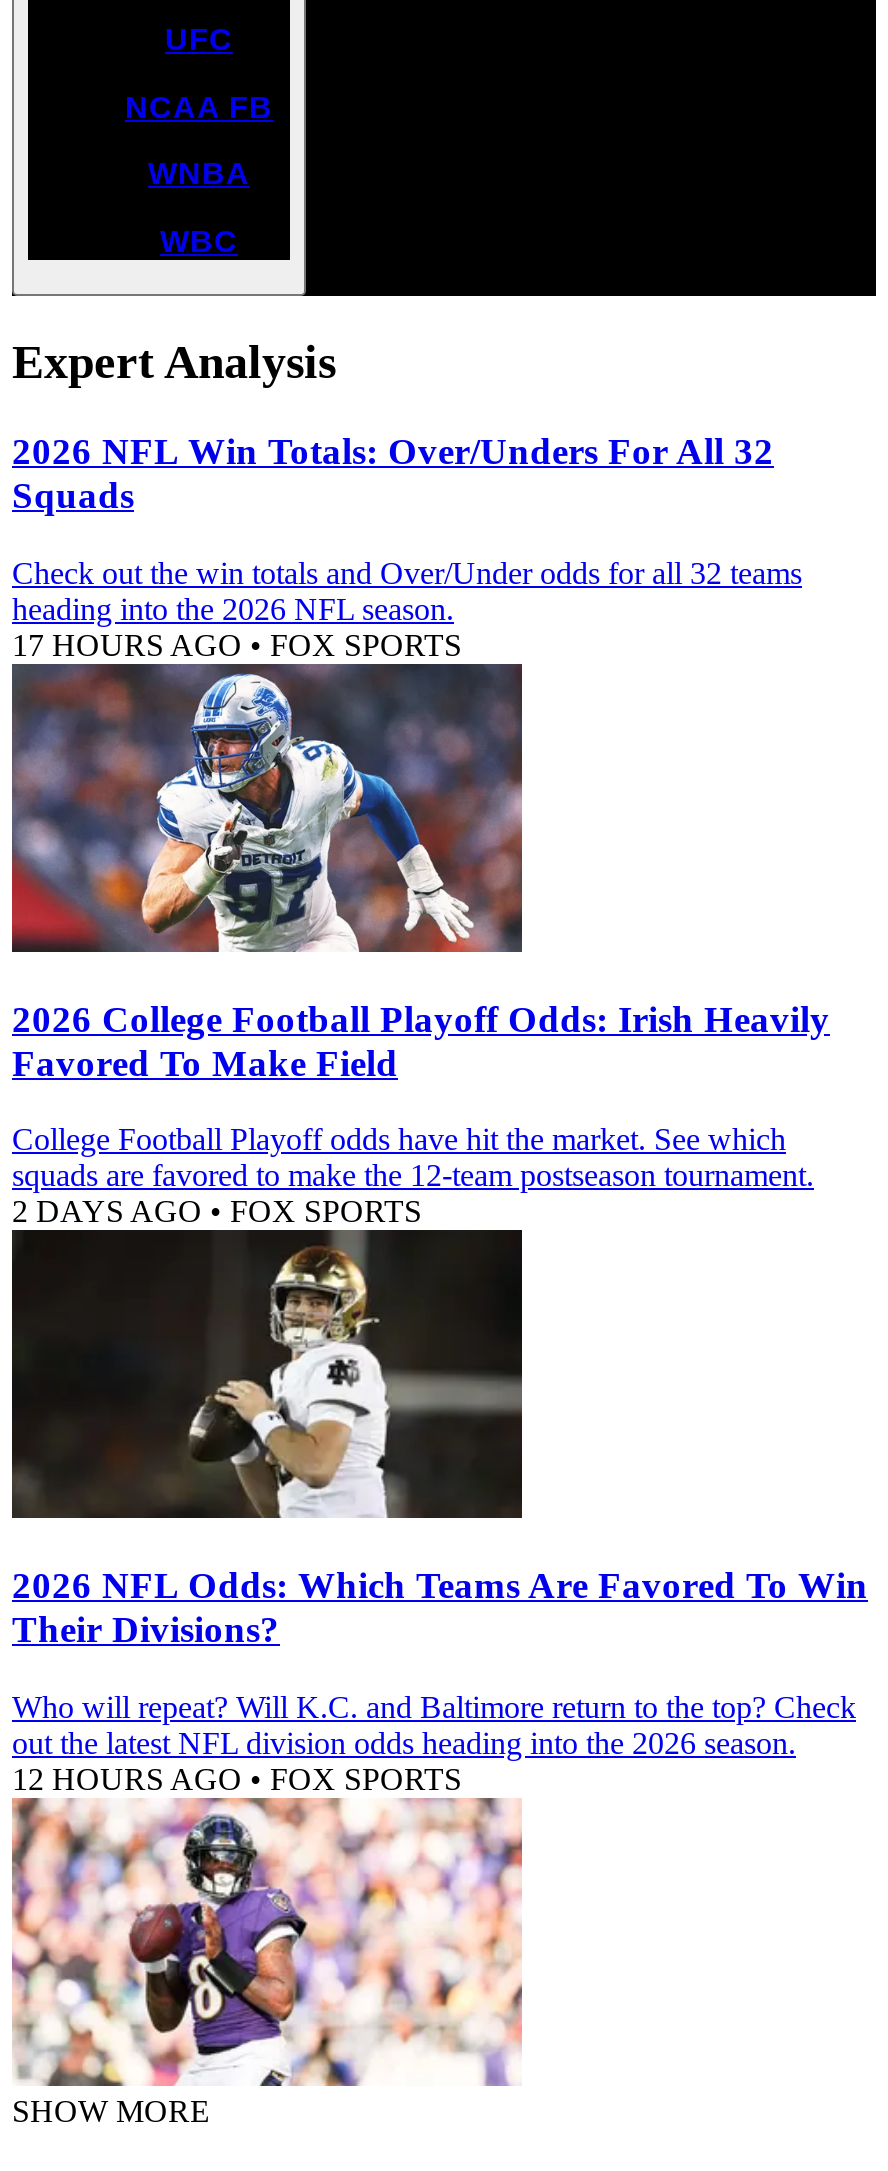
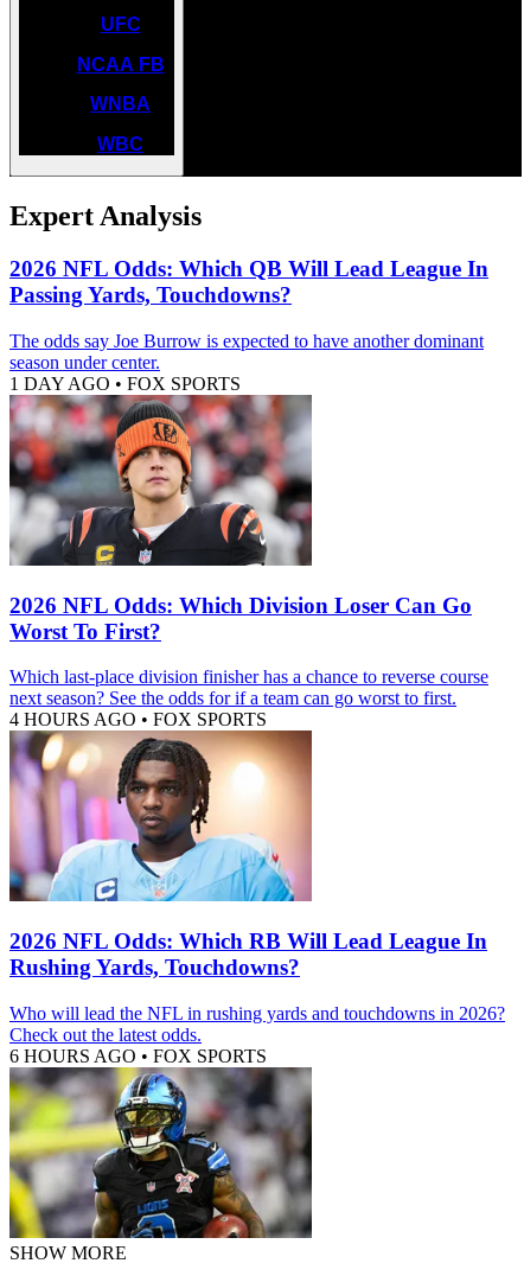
- 2026 NFL Win Totals: Over/Unders For All 32
- Squads
+ 2026 NFL Odds: Which QB Will Lead League In
+ Passing Yards, Touchdowns?

- Check out the win totals and Over/Under odds for all 32 teams
- heading into the 2026 NFL season.
- 17 HOURS AGO • FOX SPORTS
+ The odds say Joe Burrow is expected to have another dominant
+ season under center.
+ 1 DAY AGO • FOX SPORTS

- [image]
- 2026 College Football Playoff Odds: Irish Heavily
- Favored To Make Field
+ [image]
+ 2026 NFL Odds: Which Division Loser Can Go
+ Worst To First?

- [image]
- College Football Playoff odds have hit the market. See which
- squads are favored to make the 12-team postseason tournament.
- 2 DAYS AGO • FOX SPORTS
+ [image]
+ Which last-place division finisher has a chance to reverse course
+ next season? See the odds for if a team can go worst to first.
+ 4 HOURS AGO • FOX SPORTS

- 2026 NFL Odds: Which Teams Are Favored To Win
- Their Divisions?
+ 2026 NFL Odds: Which RB Will Lead League In
+ Rushing Yards, Touchdowns?

- Who will repeat? Will K.C. and Baltimore return to the top? Check
- out the latest NFL division odds heading into the 2026 season.
- 12 HOURS AGO • FOX SPORTS
+ Who will lead the NFL in rushing yards and touchdowns in 2026?
+ Check out the latest odds.
+ 6 HOURS AGO • FOX SPORTS

- [image]
+ [image]
